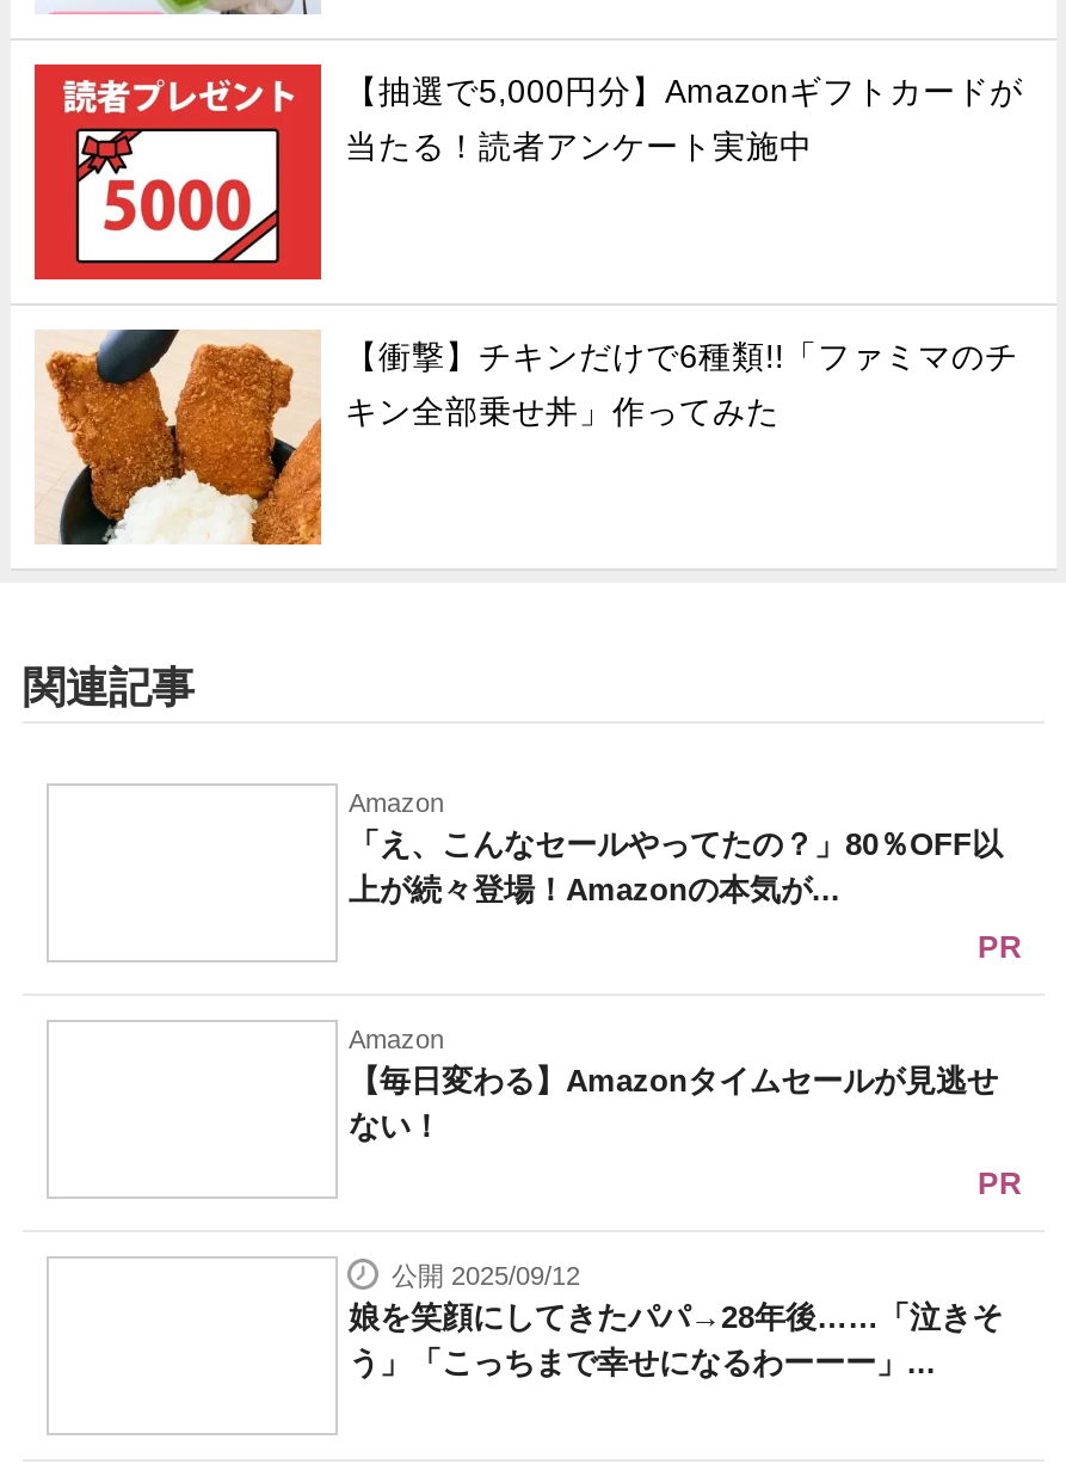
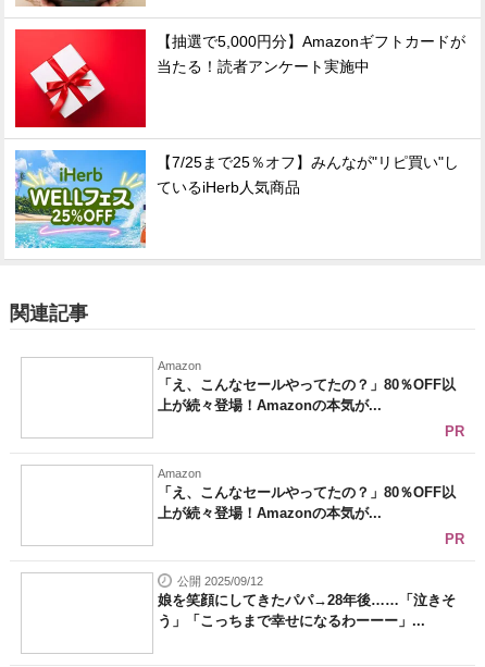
- [image]
- 【衝撃】チキンだけで6種類!!「ファミマのチ
+ [image]
+ 【7/25まで25％オフ】みんなが"リピ買い"し

- [image]
- キン全部乗せ丼」作ってみた
+ [image]
+ ているiHerb人気商品

- 【毎日変わる】Amazonタイムセールが見逃せ
- ない！
+ 「え、こんなセールやってたの？」80％OFF以
+ 上が続々登場！Amazonの本気が...
